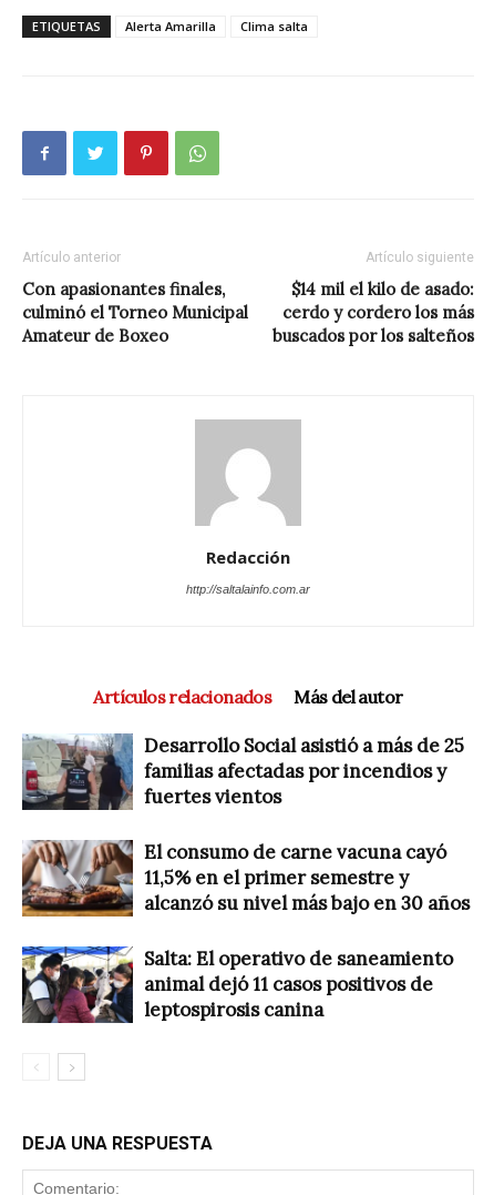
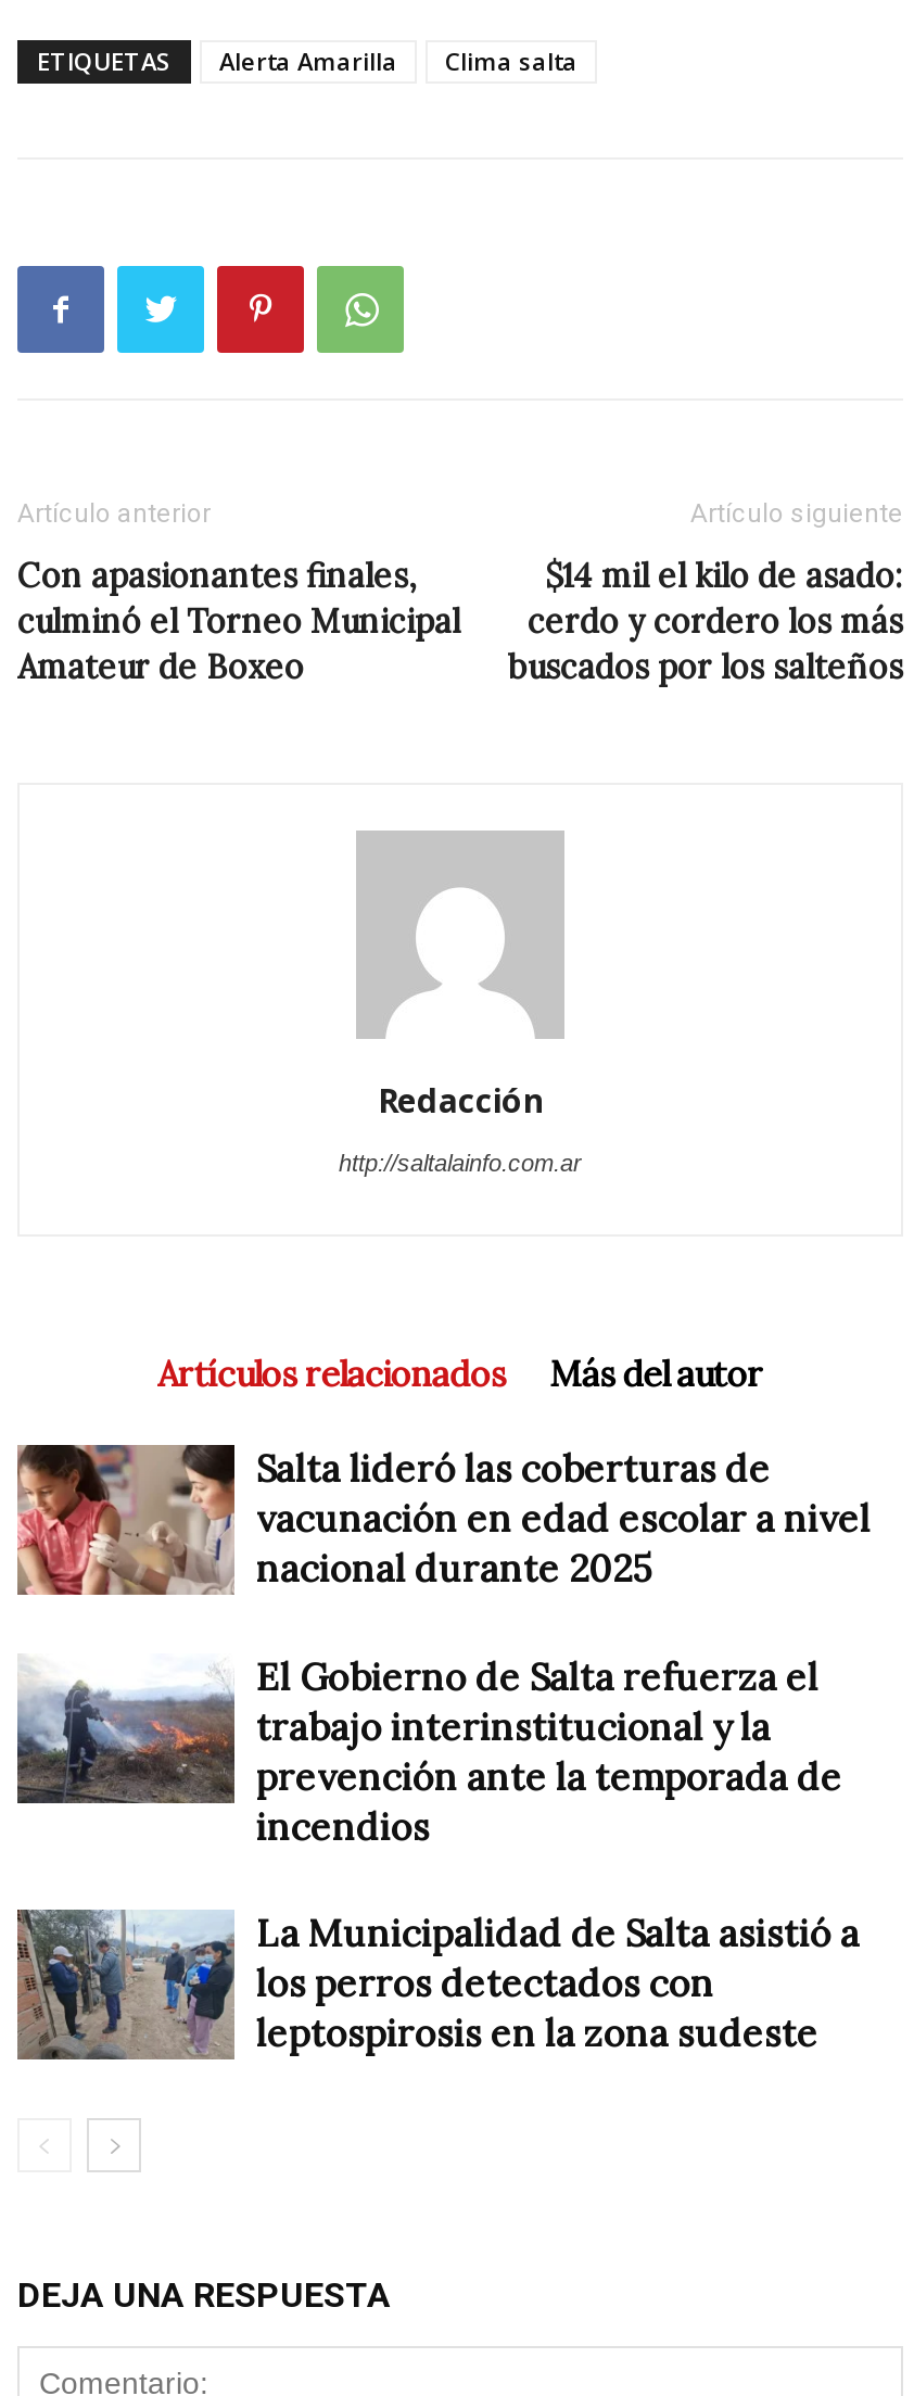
- [image]
- Desarrollo Social asistió a más de 25
- familias afectadas por incendios y
- fuertes vientos
+ [image]
+ Salta lideró las coberturas de
+ vacunación en edad escolar a nivel
+ nacional durante 2025

- [image]
- El consumo de carne vacuna cayó
- 11,5% en el primer semestre y
- alcanzó su nivel más bajo en 30 años
+ [image]
+ El Gobierno de Salta refuerza el
+ trabajo interinstitucional y la
+ prevención ante la temporada de
+ incendios

- [image]
- Salta: El operativo de saneamiento
- animal dejó 11 casos positivos de
- leptospirosis canina
+ [image]
+ La Municipalidad de Salta asistió a
+ los perros detectados con
+ leptospirosis en la zona sudeste
